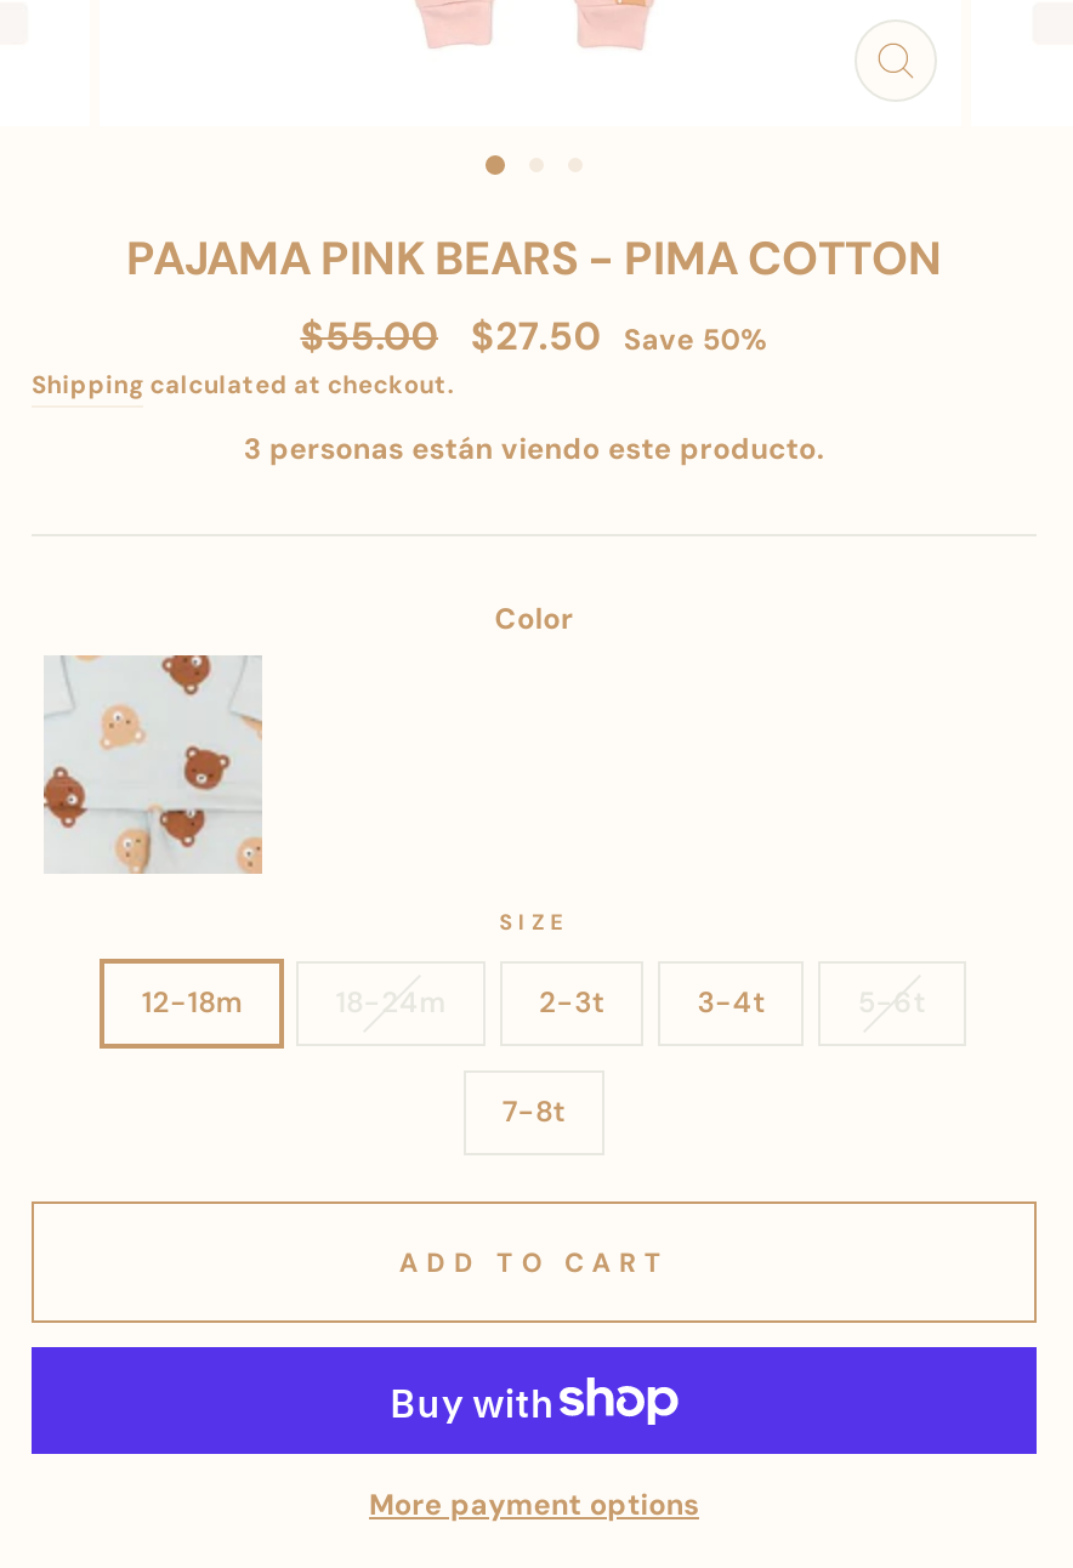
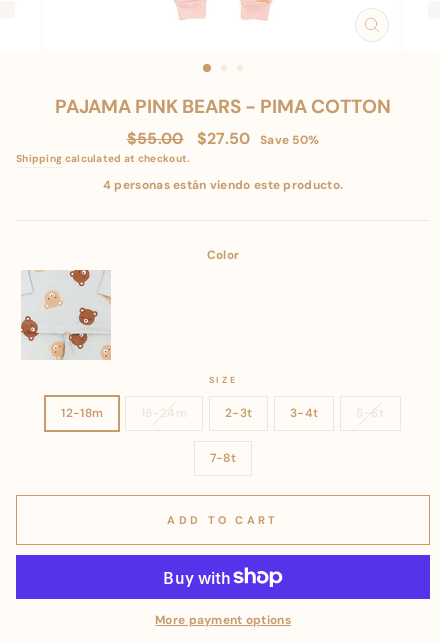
- 3 personas están viendo este producto.
+ 4 personas están viendo este producto.
